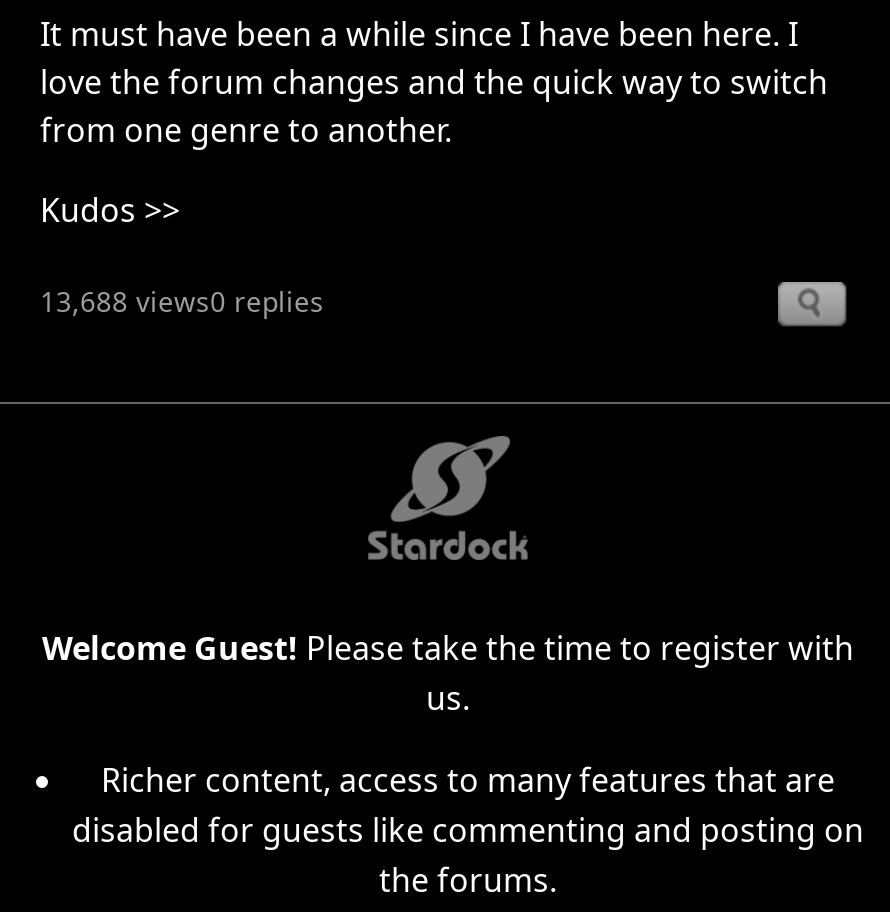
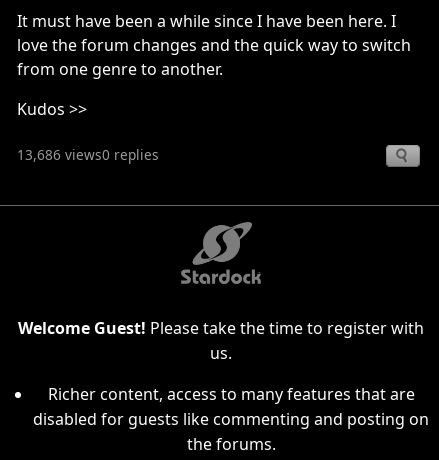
- 13,688 views0 replies
+ 13,686 views0 replies
